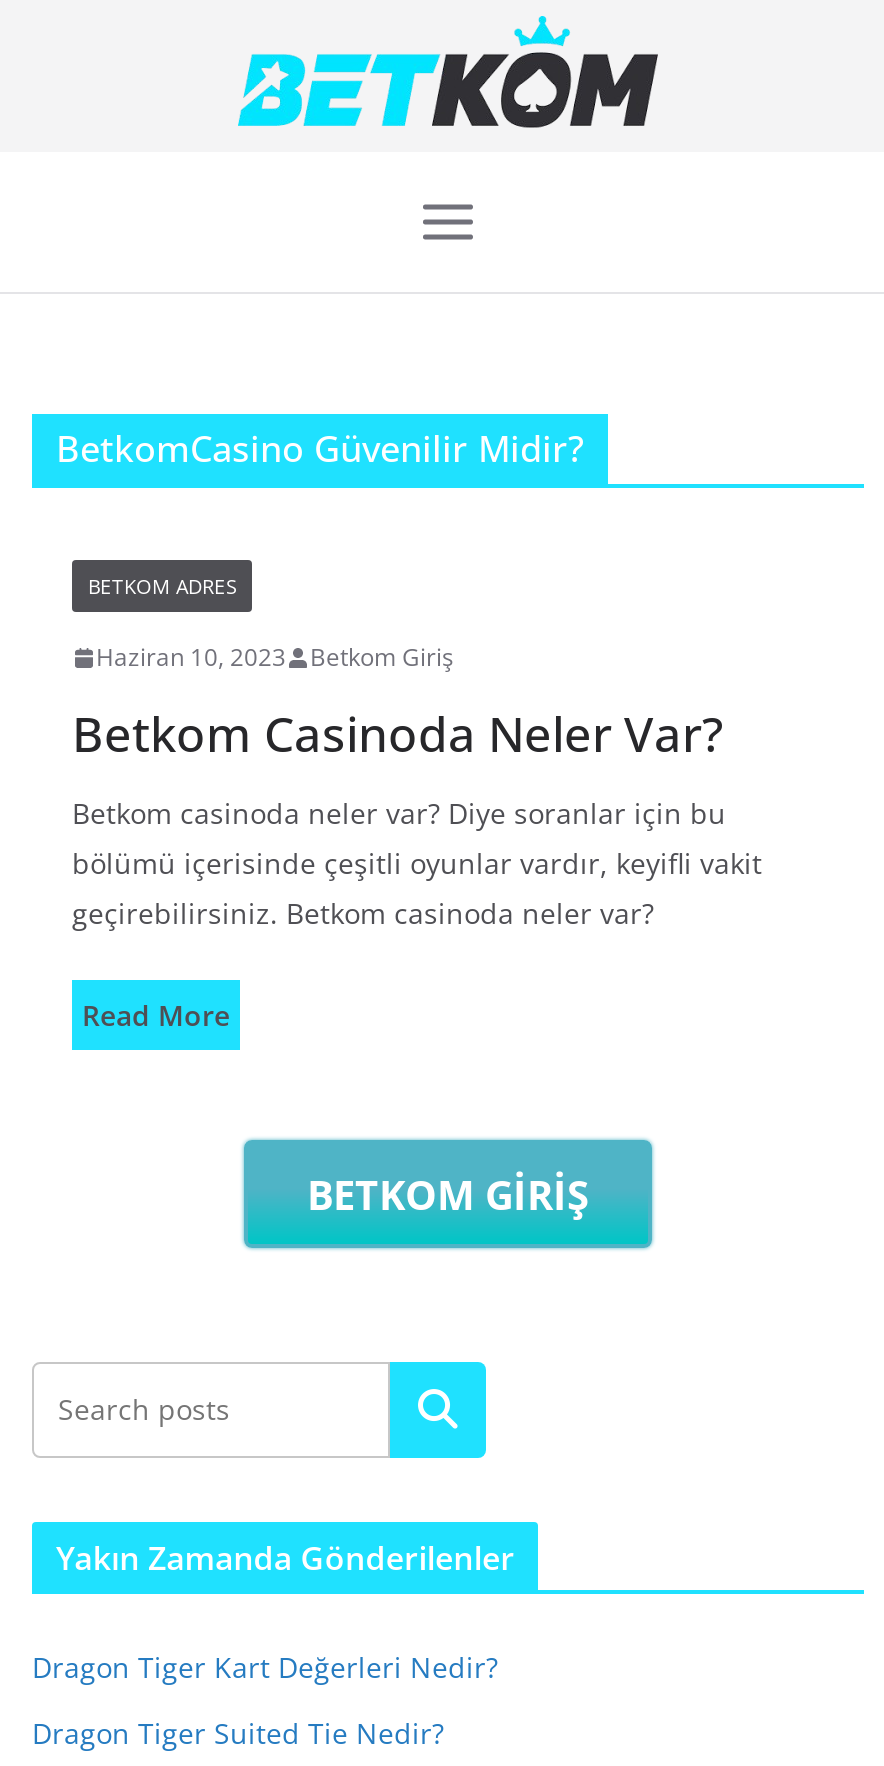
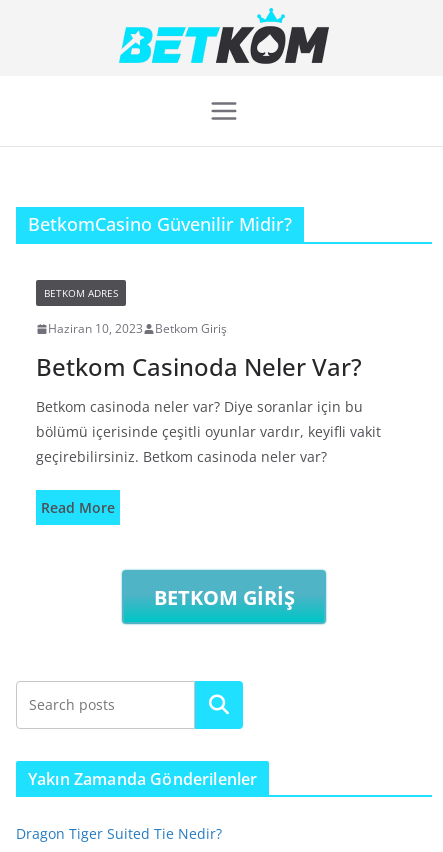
- Dragon Tiger Kart Değerleri Nedir?
